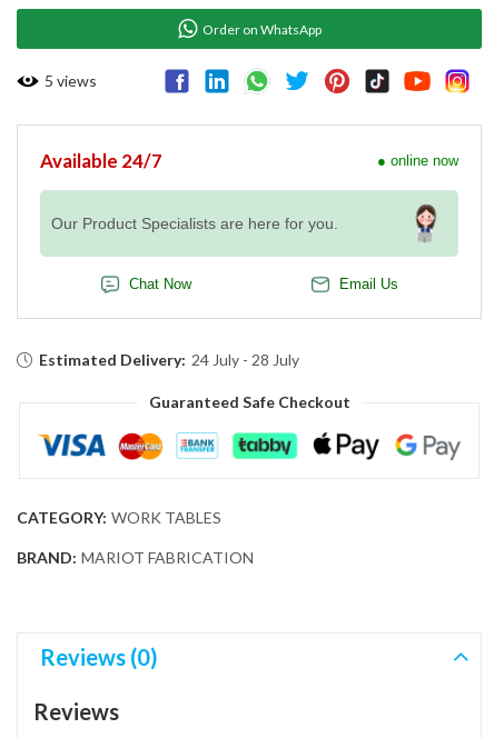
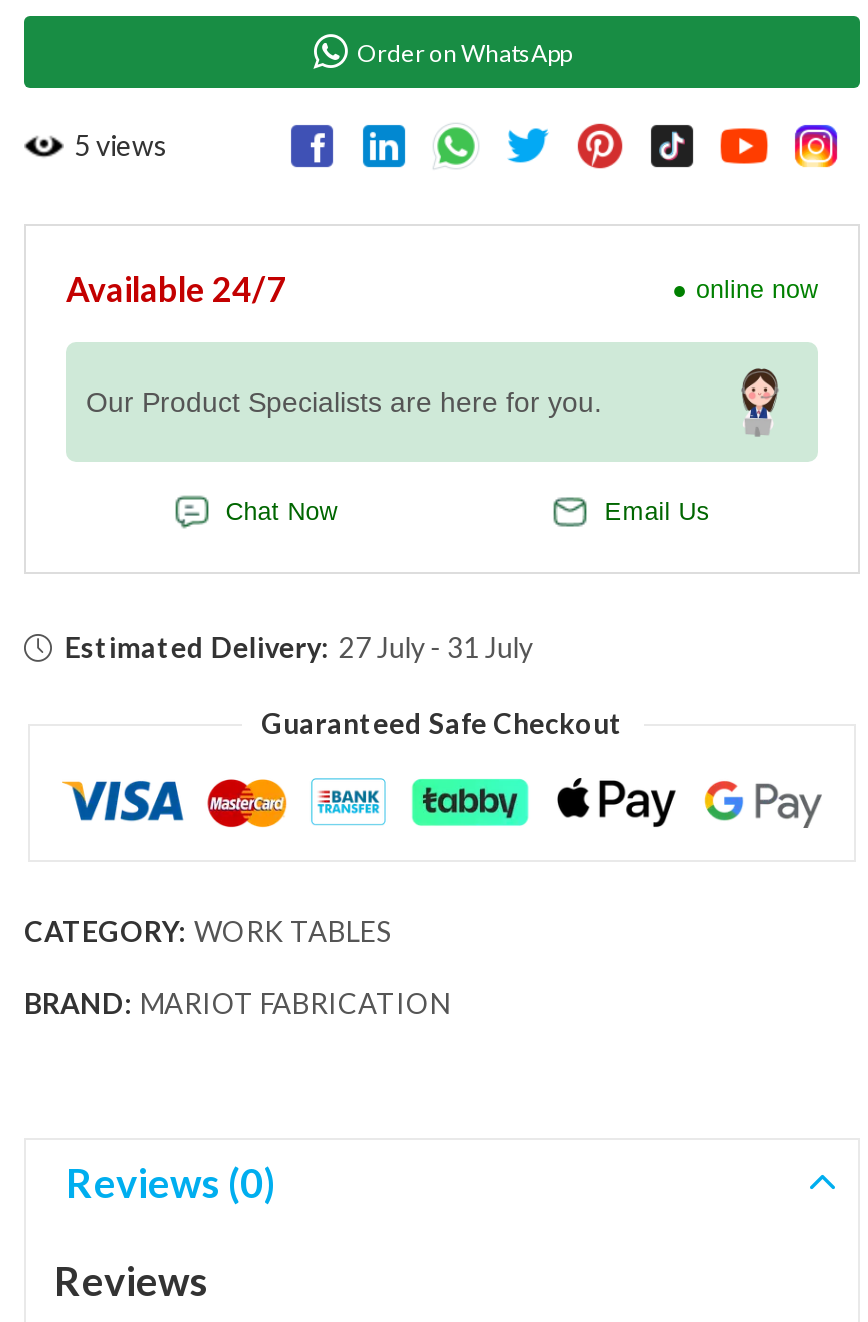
- Estimated Delivery: 24 July - 28 July
+ Estimated Delivery: 27 July - 31 July
